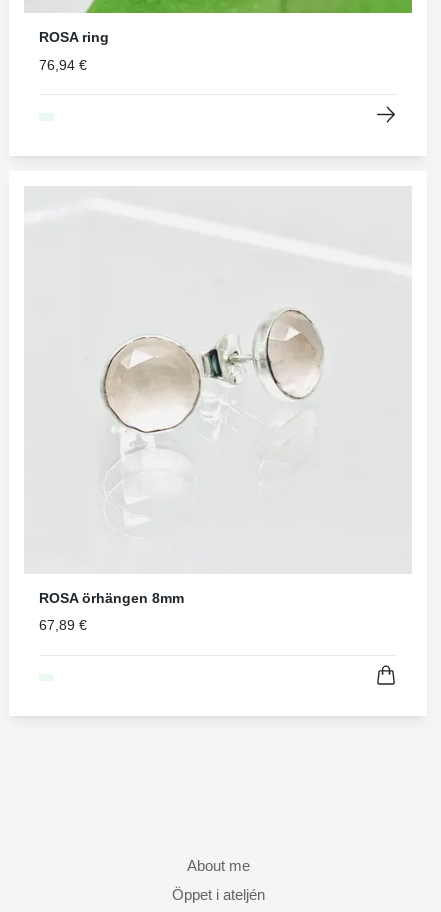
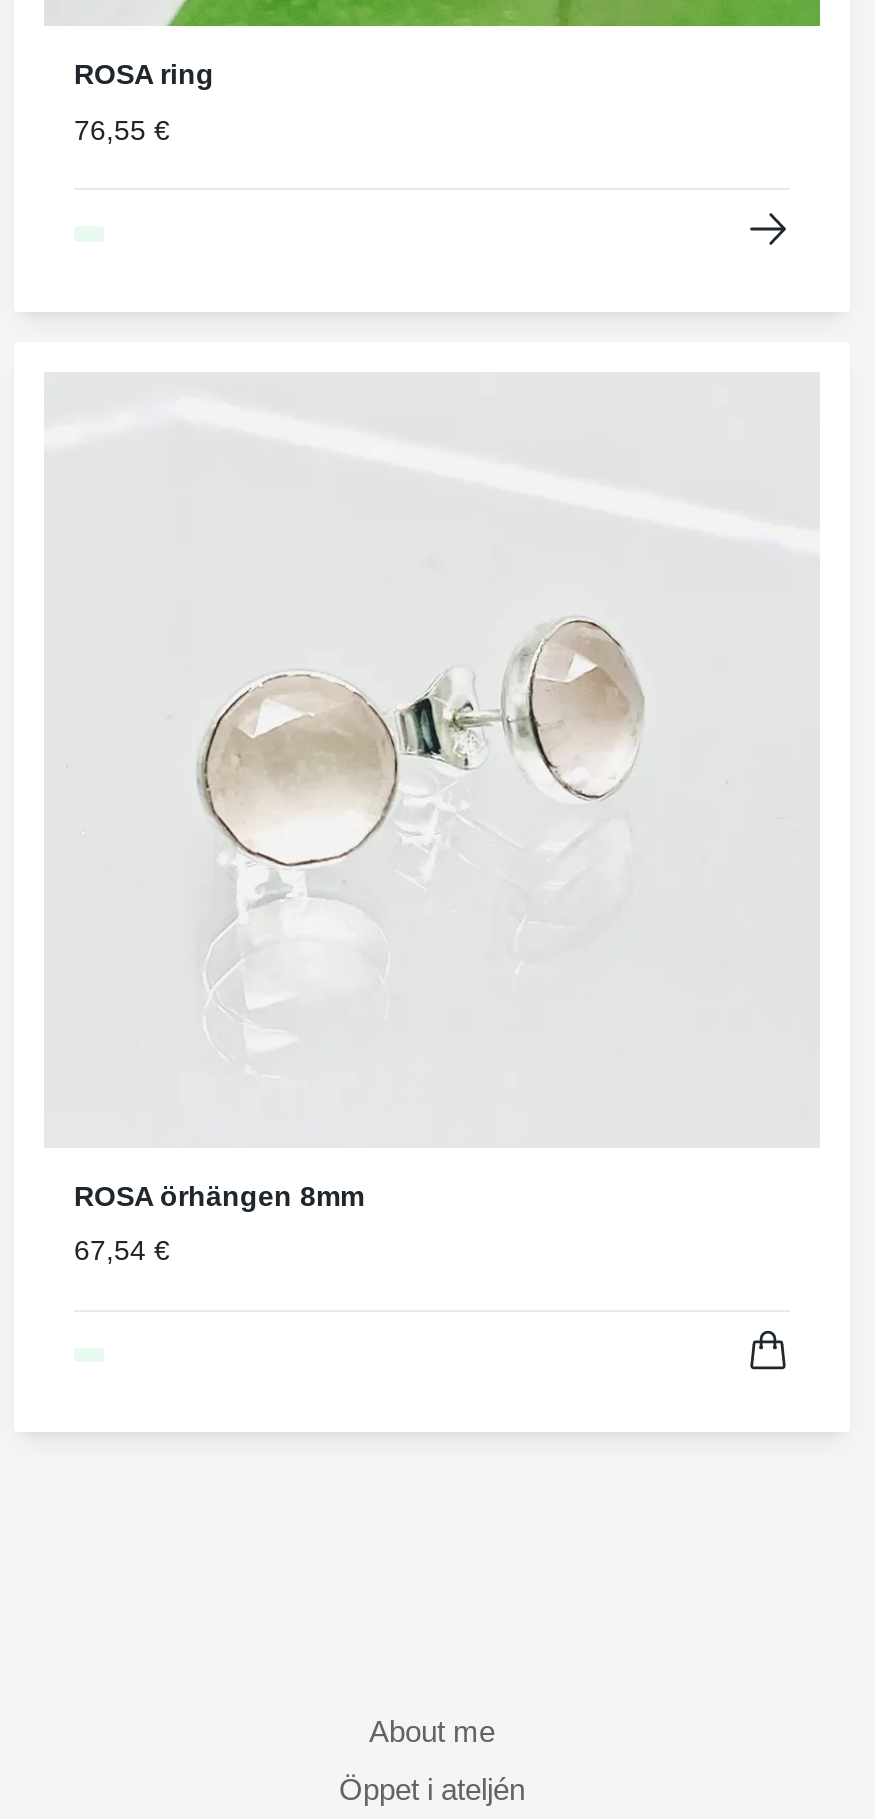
- 76,94 €
+ 76,55 €

- 67,89 €
+ 67,54 €
